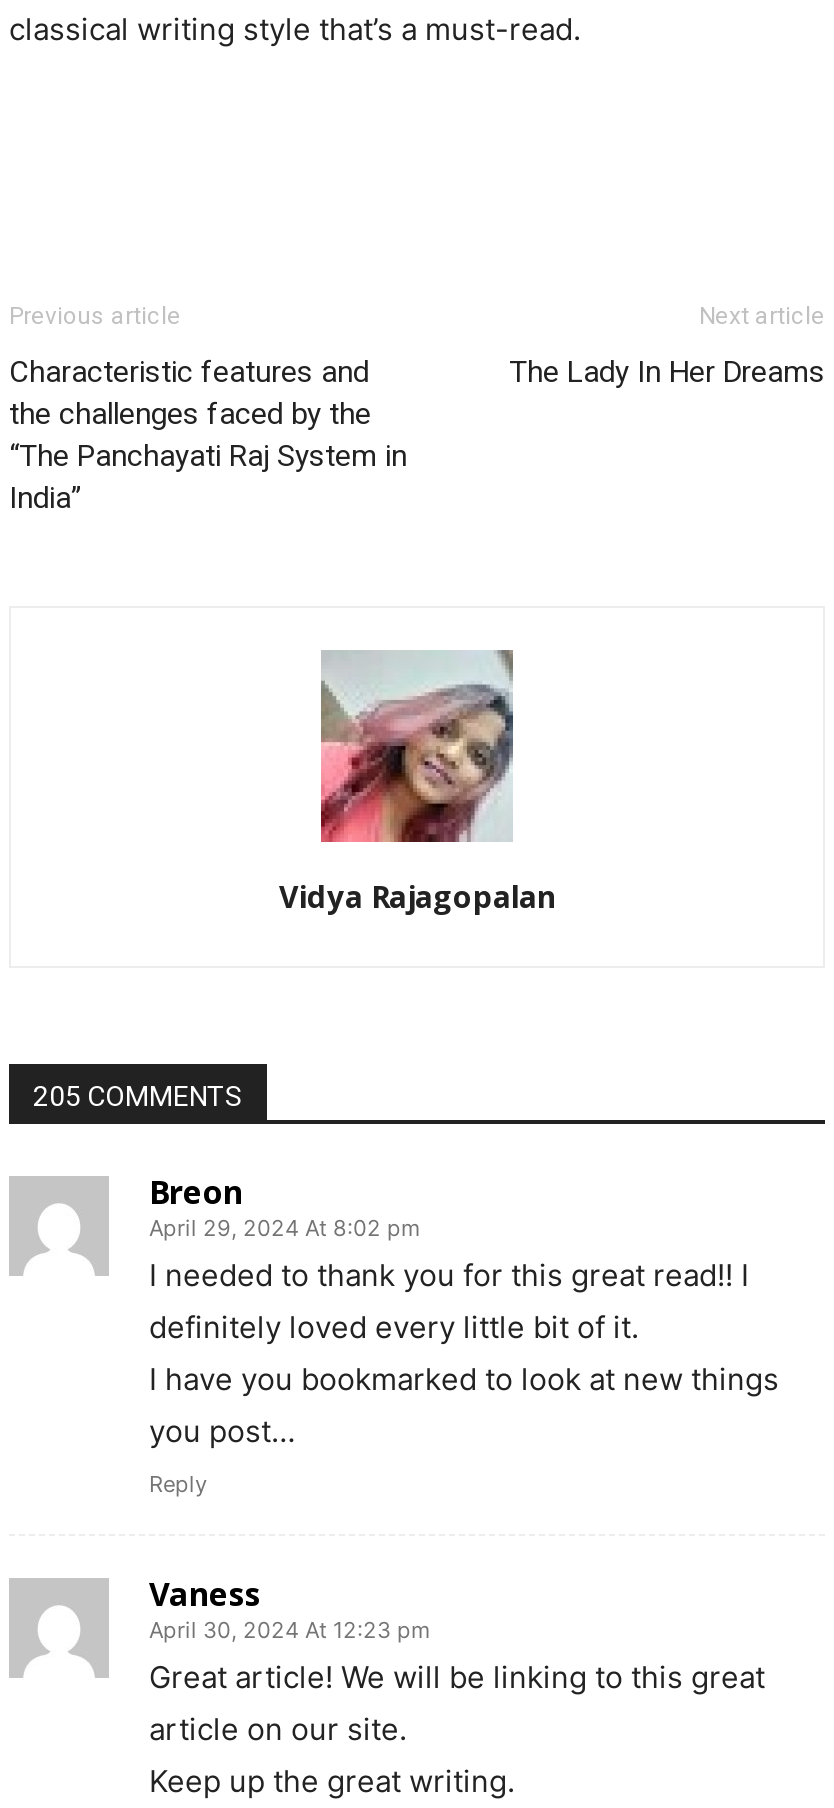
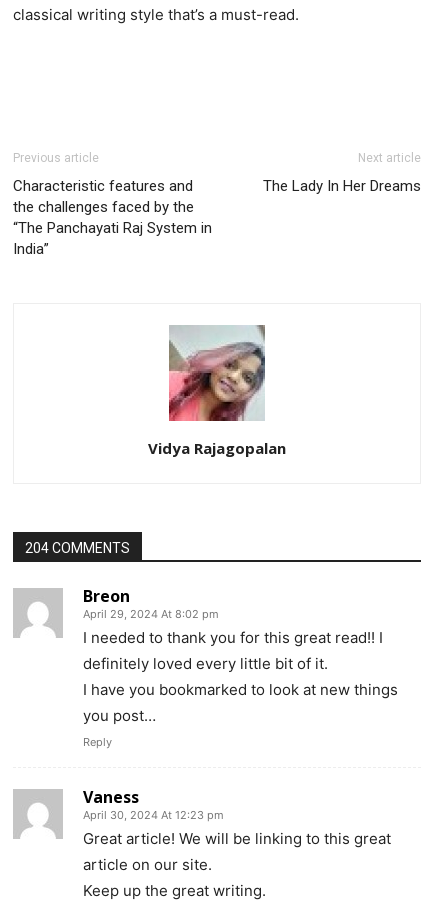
- 205 COMMENTS
+ 204 COMMENTS
